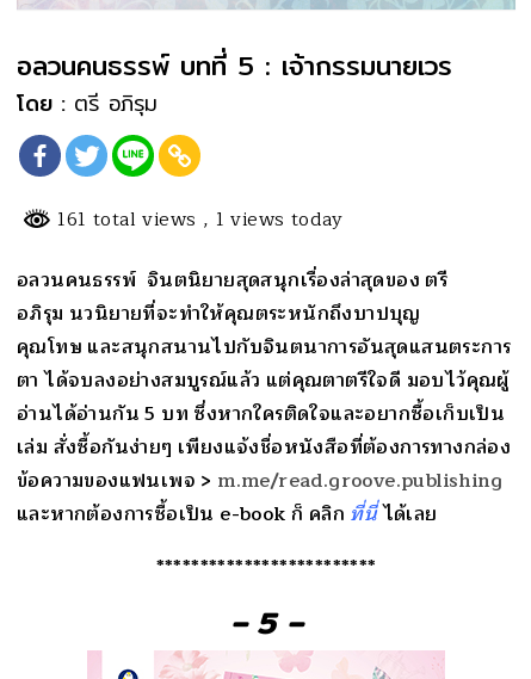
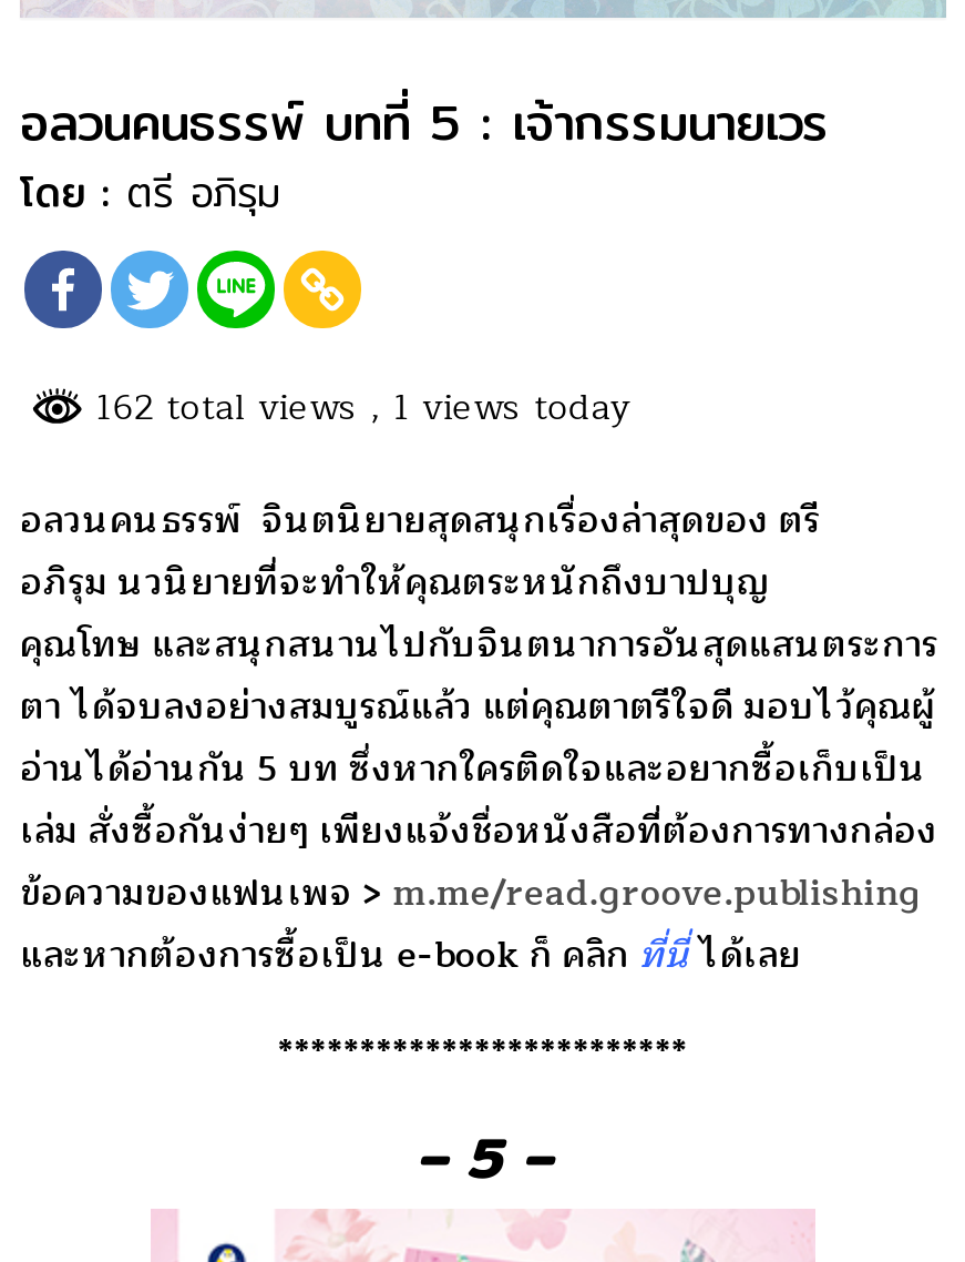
- 161 total views, 1 views today
+ 162 total views, 1 views today
